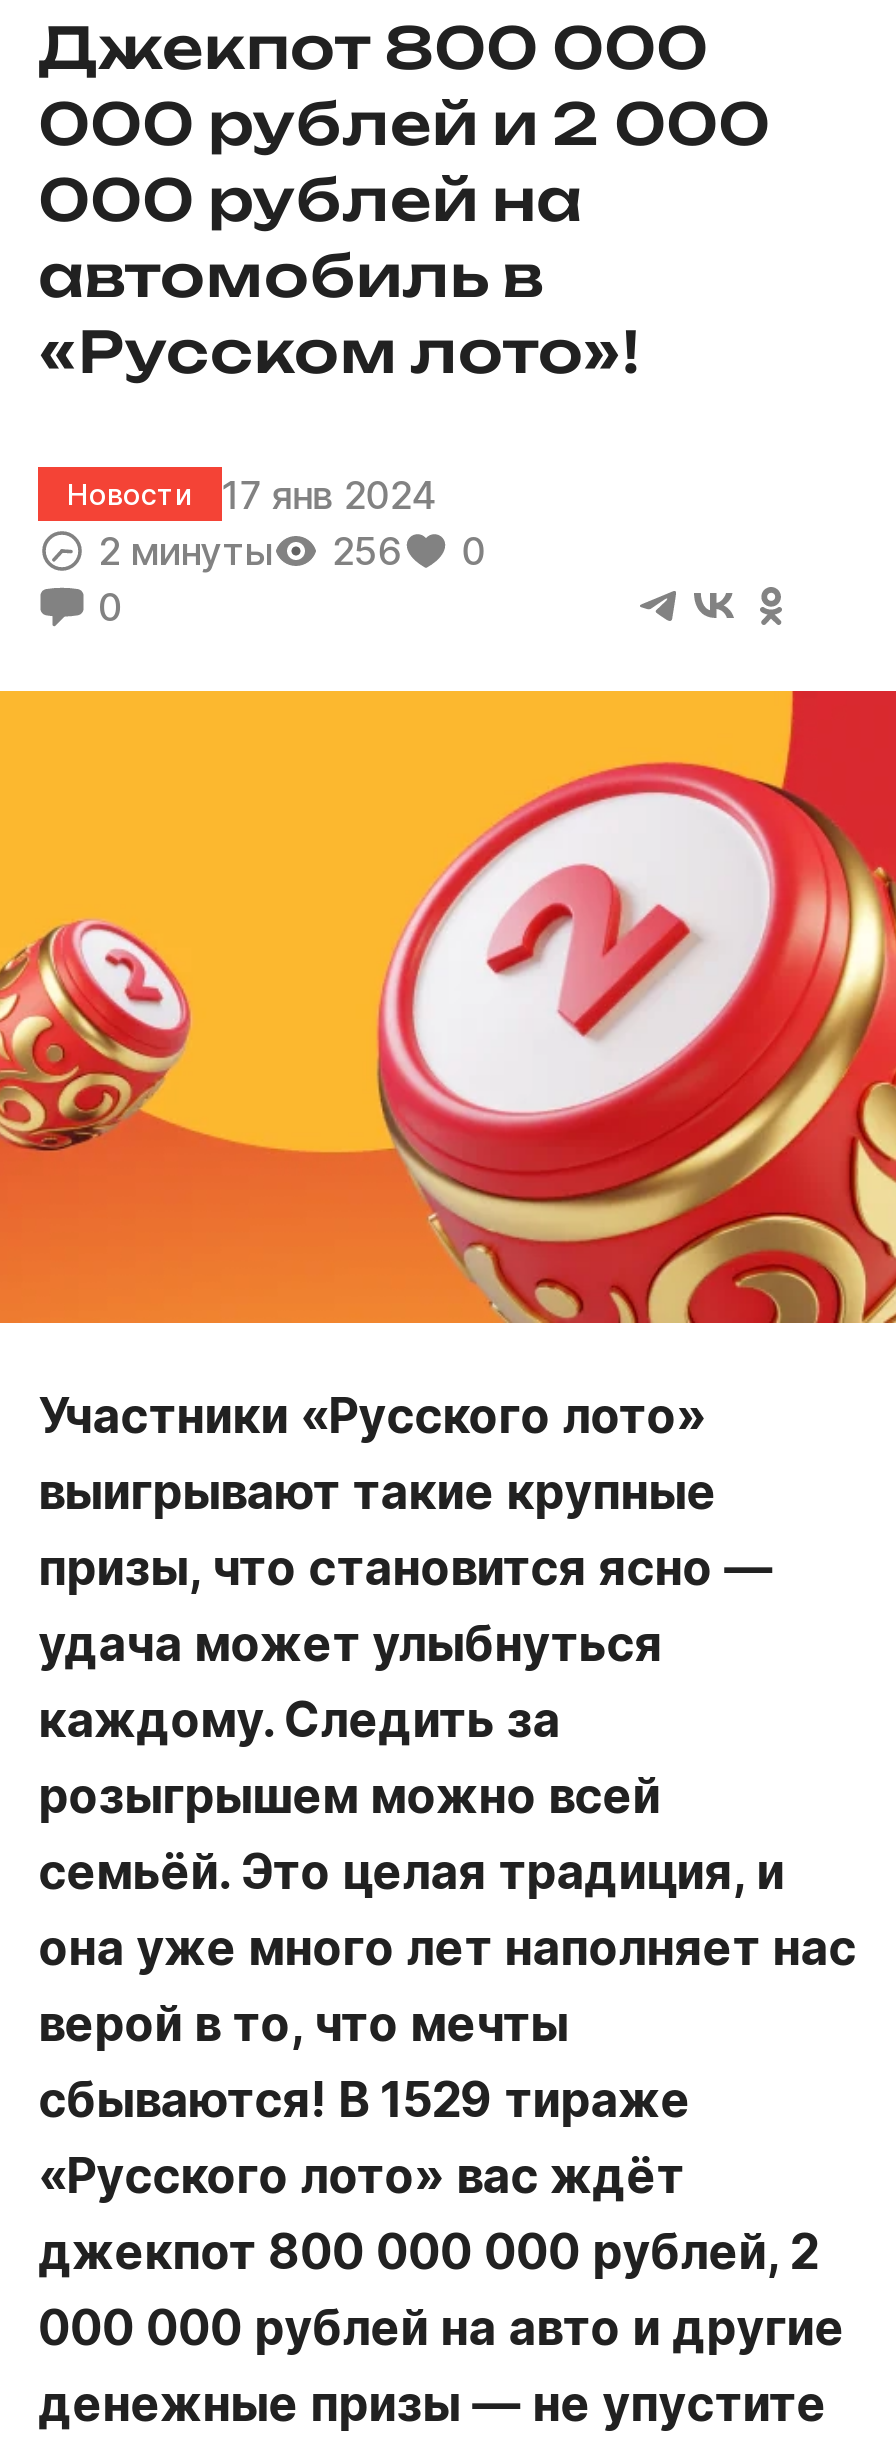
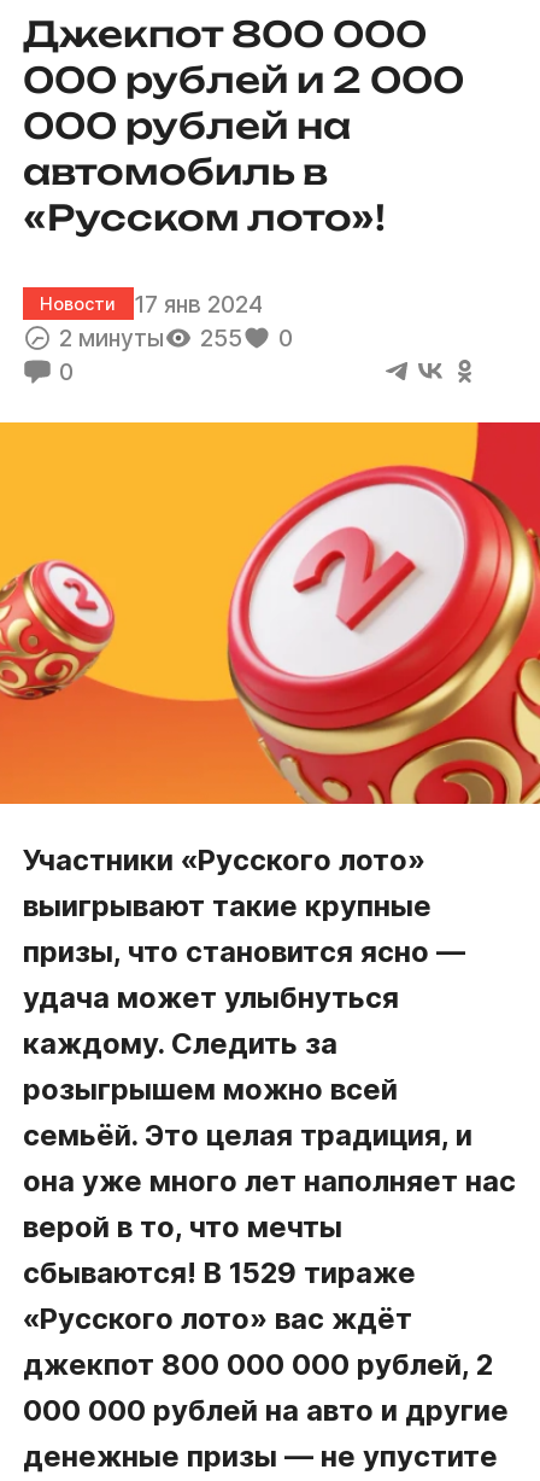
- 2 минуты 256 0
+ 2 минуты 255 0
